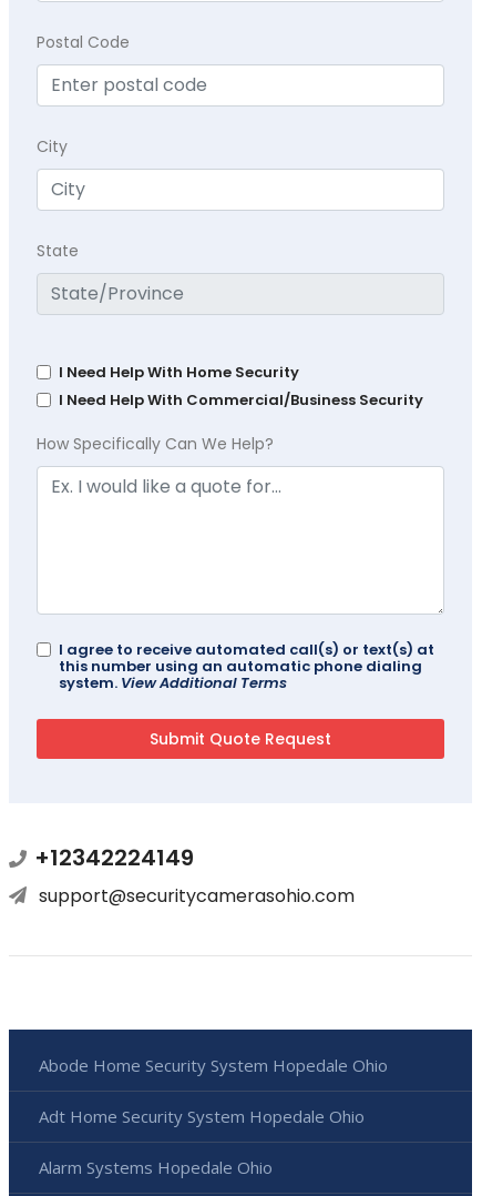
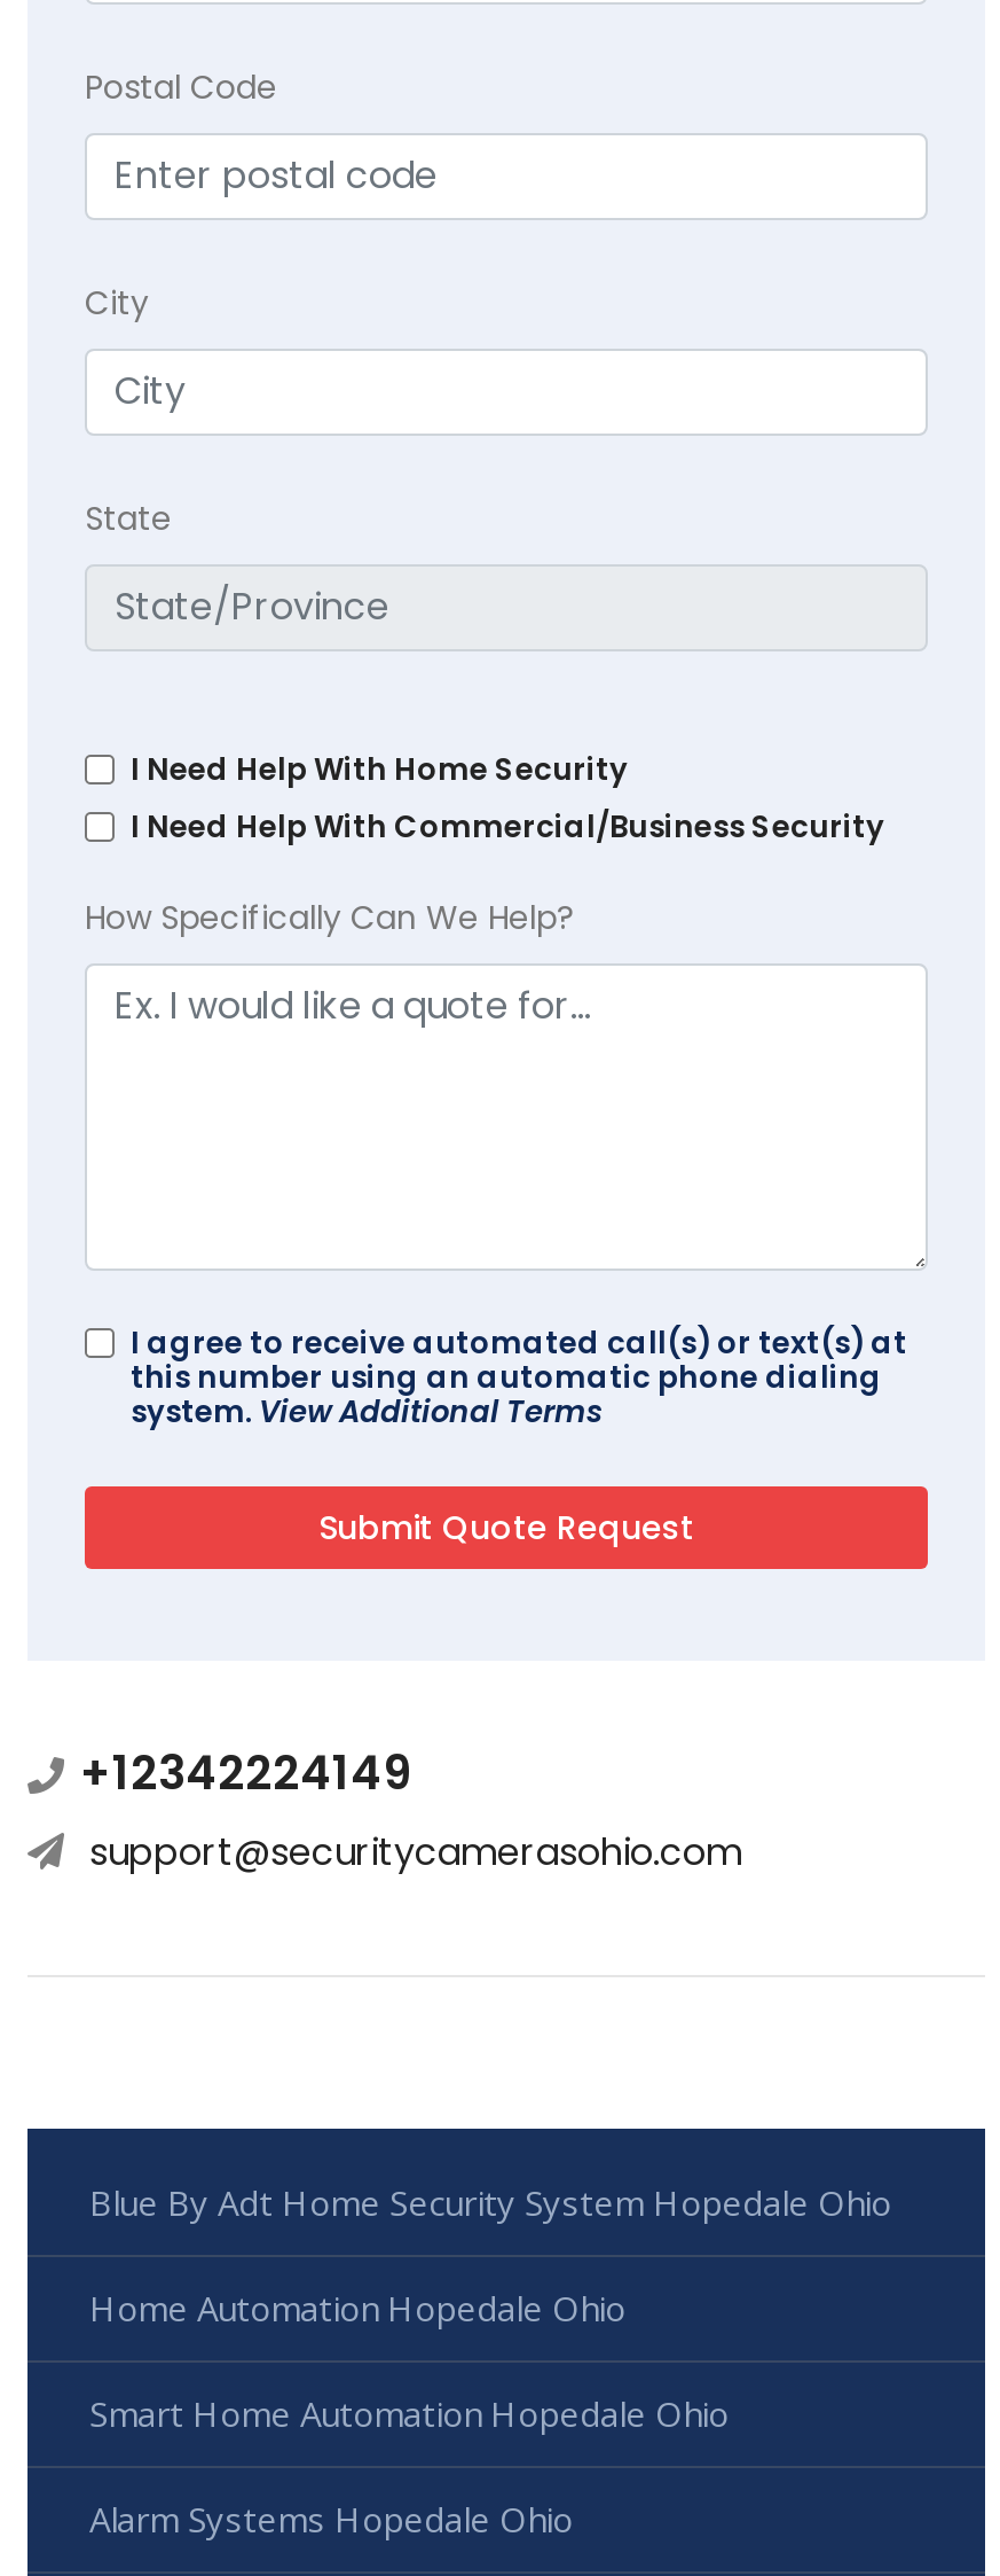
- Abode Home Security System Hopedale Ohio
- Adt Home Security System Hopedale Ohio
+ Blue By Adt Home Security System Hopedale Ohio
+ Home Automation Hopedale Ohio
+ Smart Home Automation Hopedale Ohio
